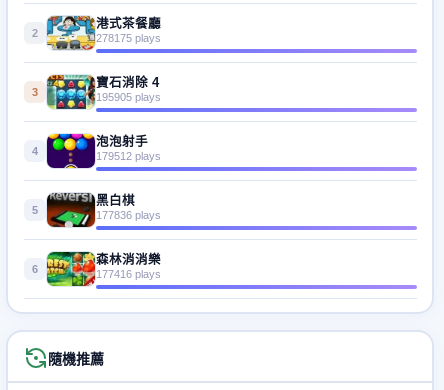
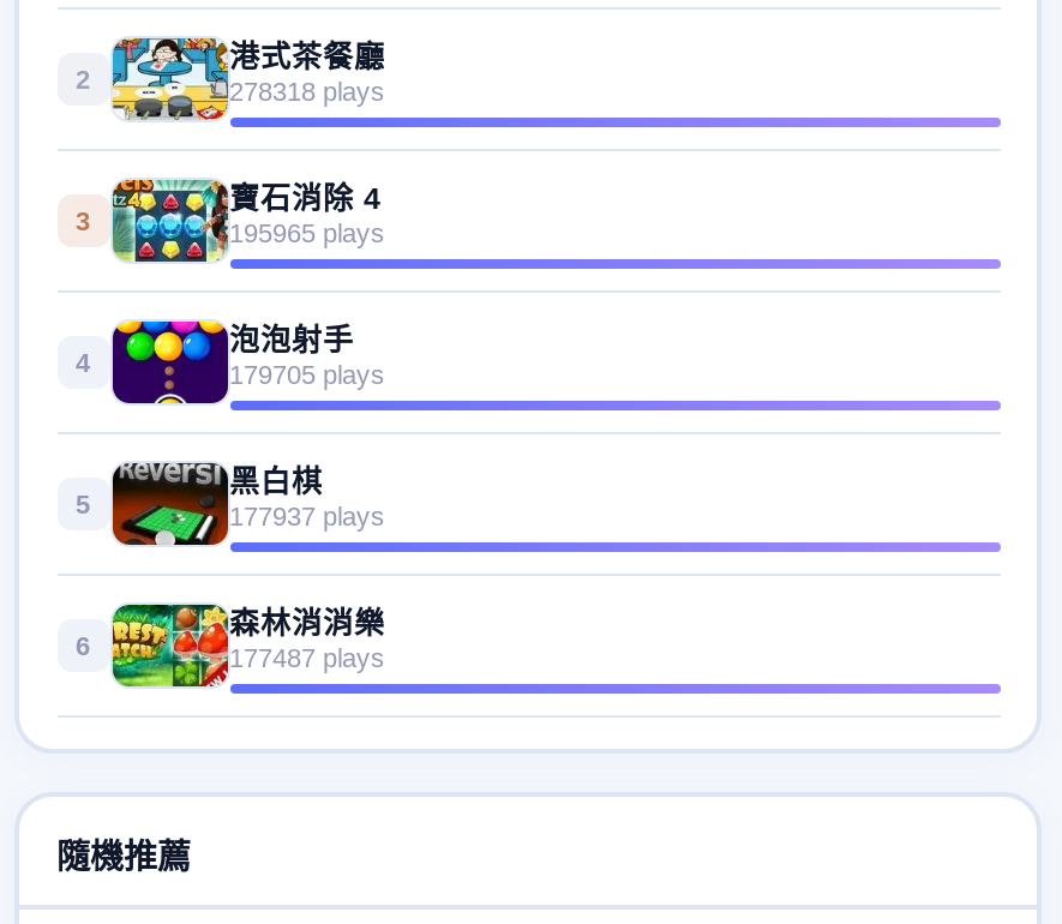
- 278175 plays
+ 278318 plays

- 195905 plays
+ 195965 plays

- 179512 plays
+ 179705 plays

- 177836 plays
+ 177937 plays

- 177416 plays
+ 177487 plays
